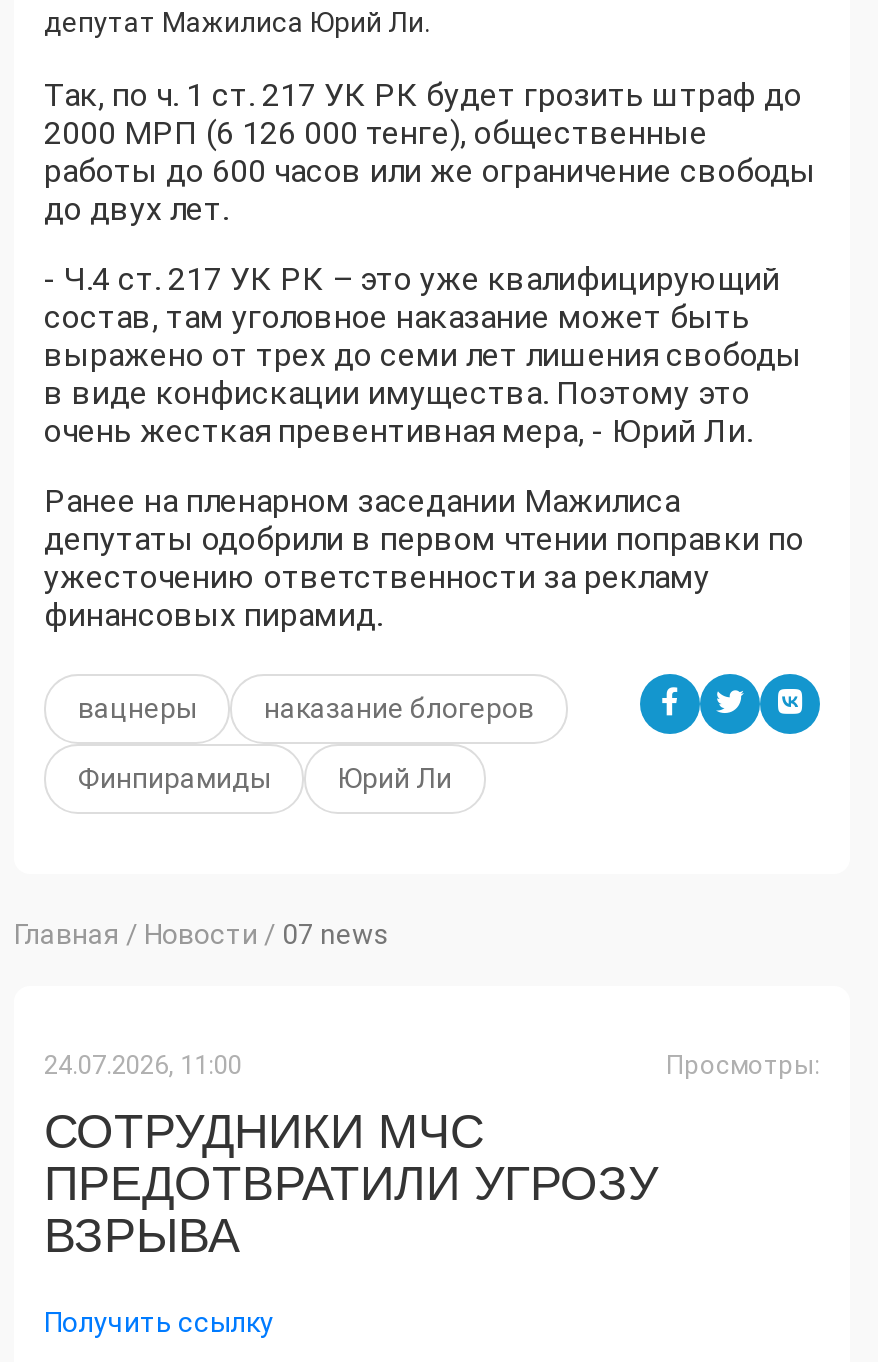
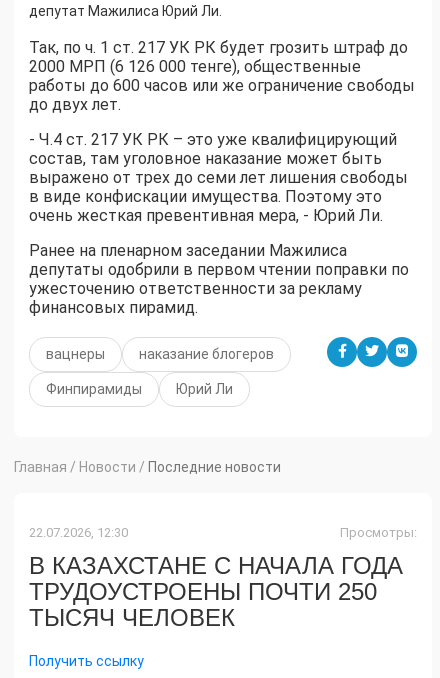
- Главная / Новости / 07 news
+ Главная / Новости / Последние новости

- 24.07.2026, 11:00
+ 22.07.2026, 12:30

- СОТРУДНИКИ МЧС
- ПРЕДОТВРАТИЛИ УГРОЗУ
- ВЗРЫВА
+ В КАЗАХСТАНЕ С НАЧАЛА ГОДА
+ ТРУДОУСТРОЕНЫ ПОЧТИ 250
+ ТЫСЯЧ ЧЕЛОВЕК
